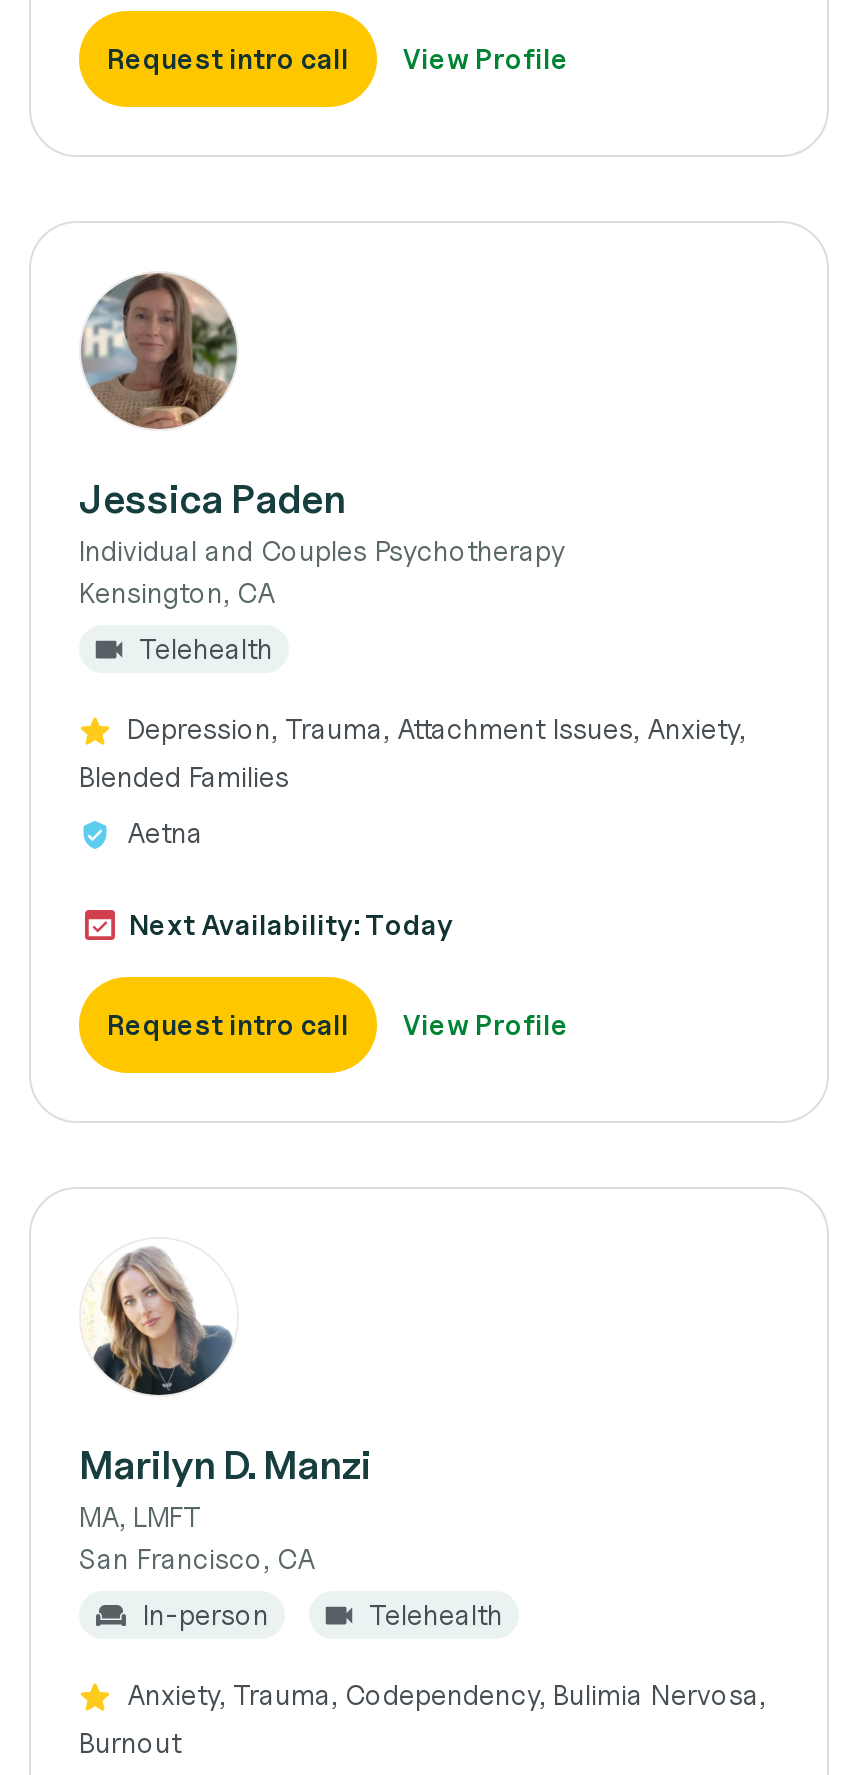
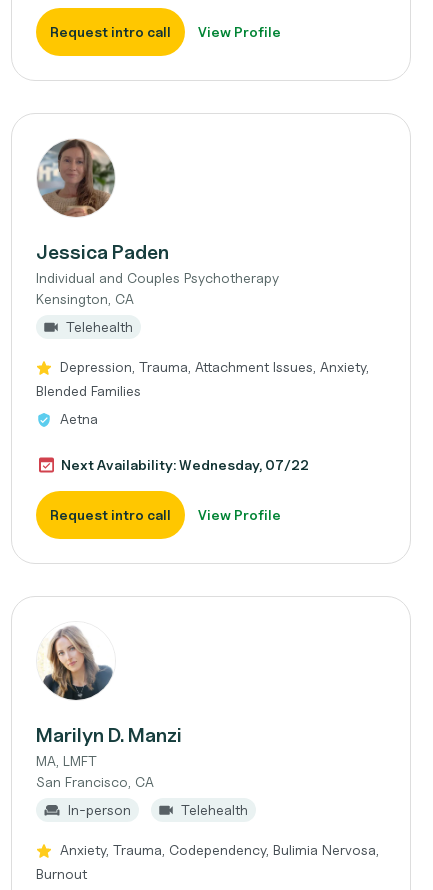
- Next Availability: Today
+ Next Availability: Wednesday, 07/22
